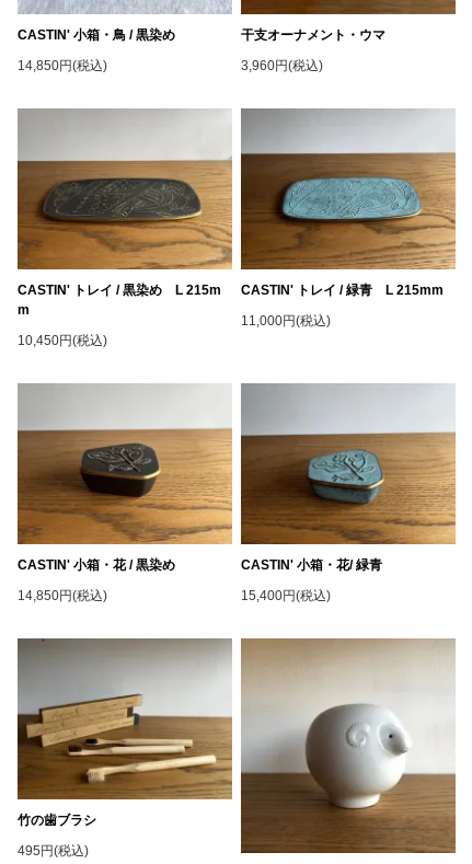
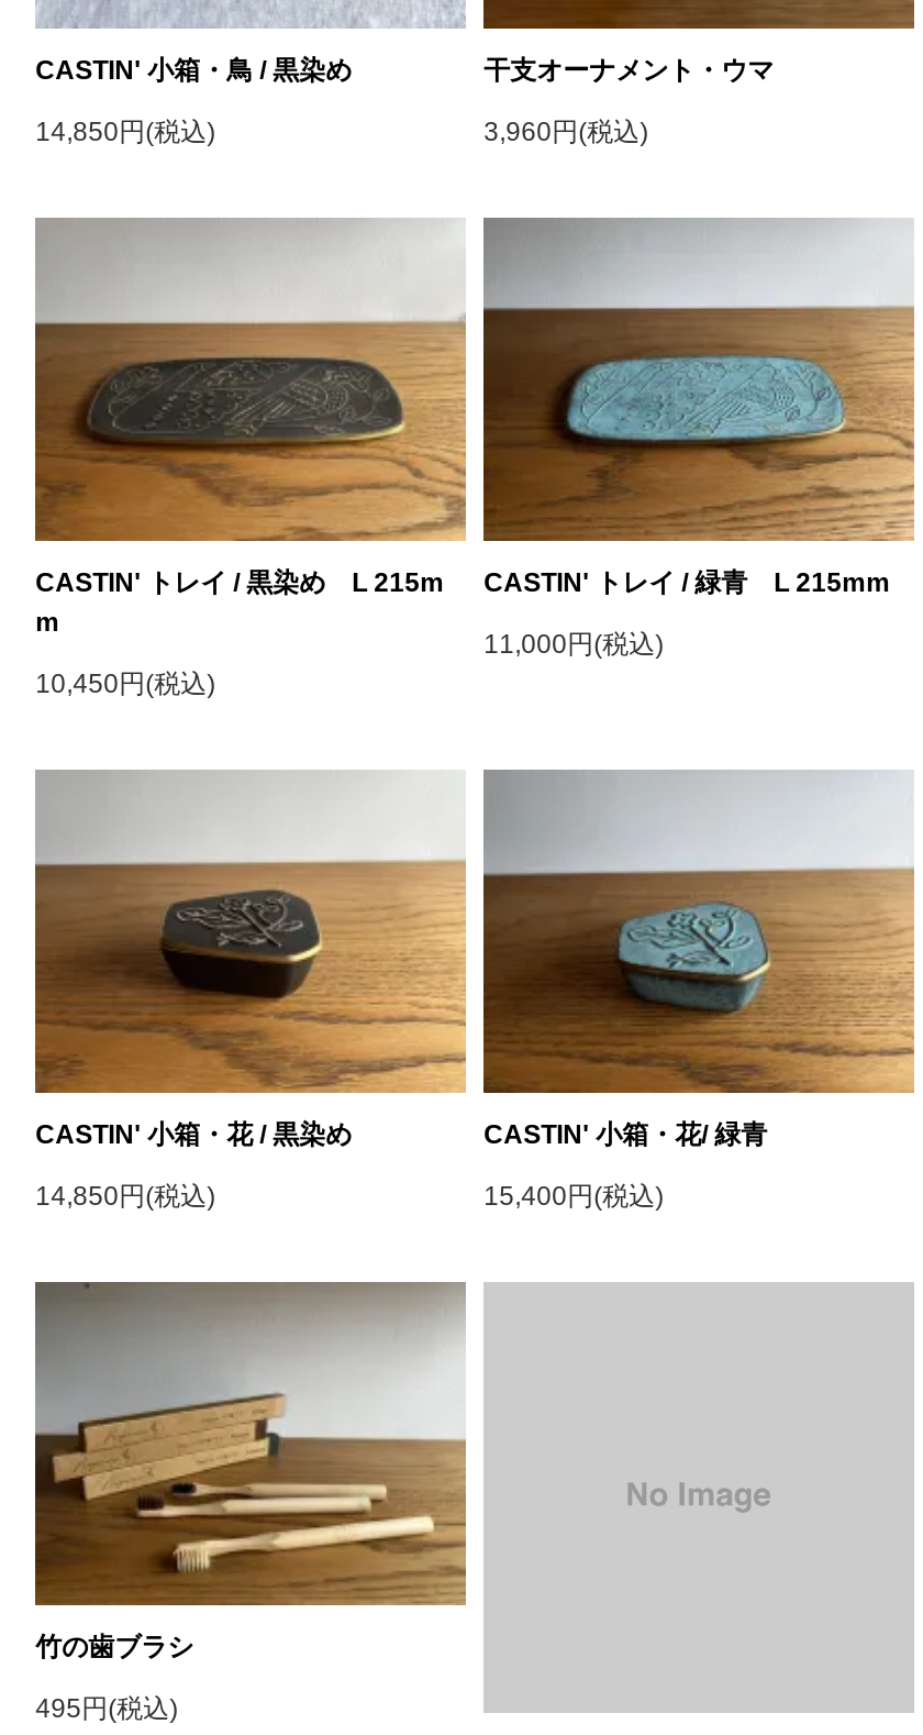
- [image]
